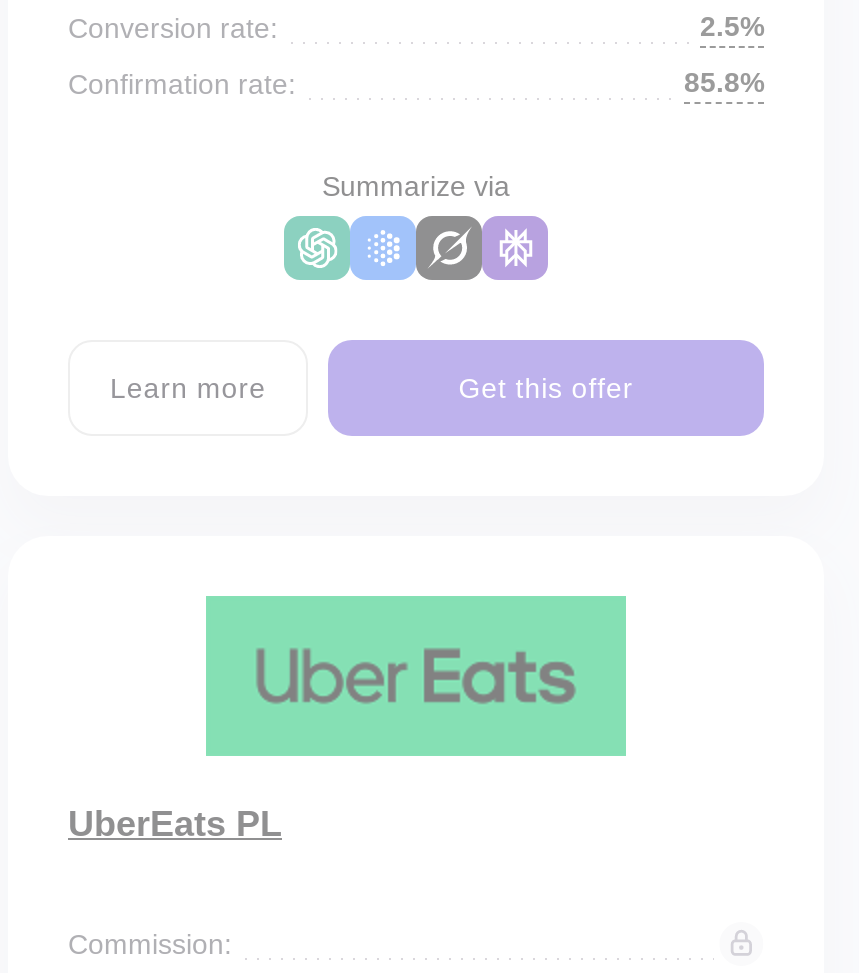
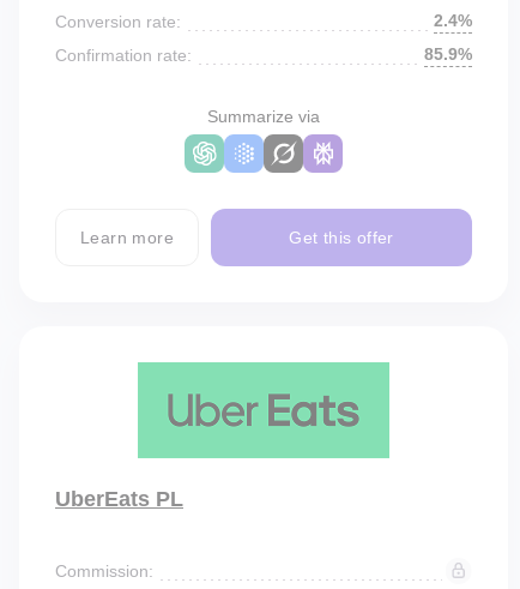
- 2.5%
+ 2.4%

- 85.8%
+ 85.9%
